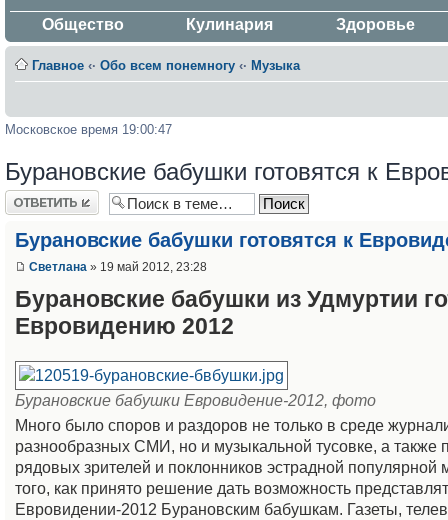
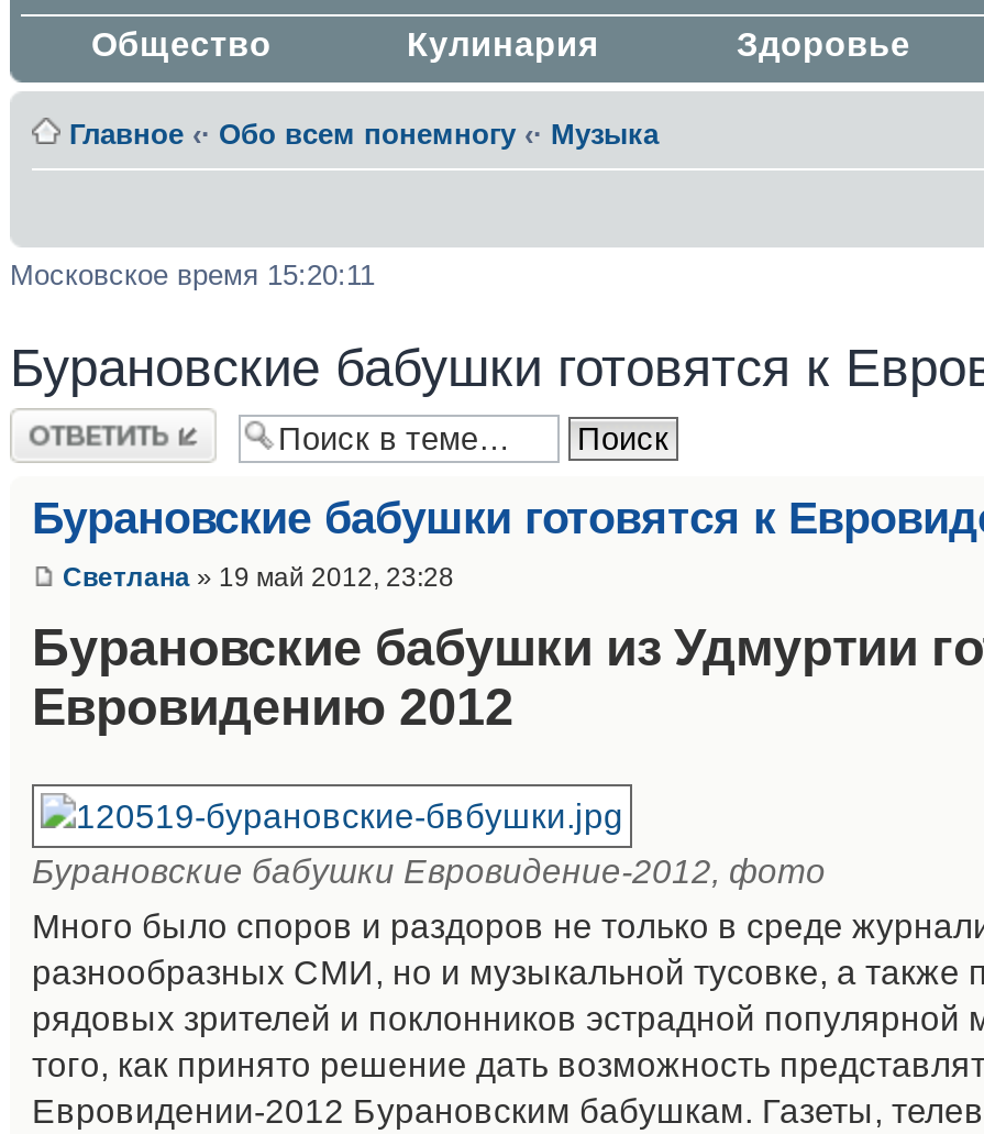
- Московское время 19:00:47
+ Московское время 15:20:11
